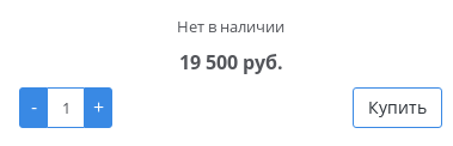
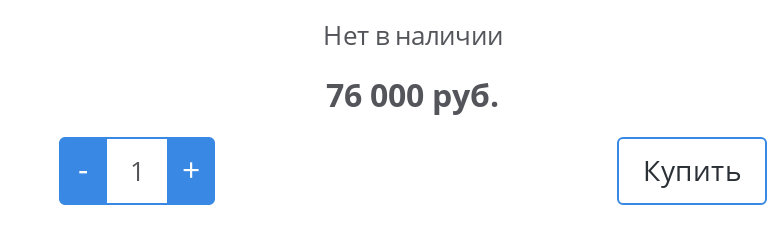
- 19 500 руб.
+ 76 000 руб.
